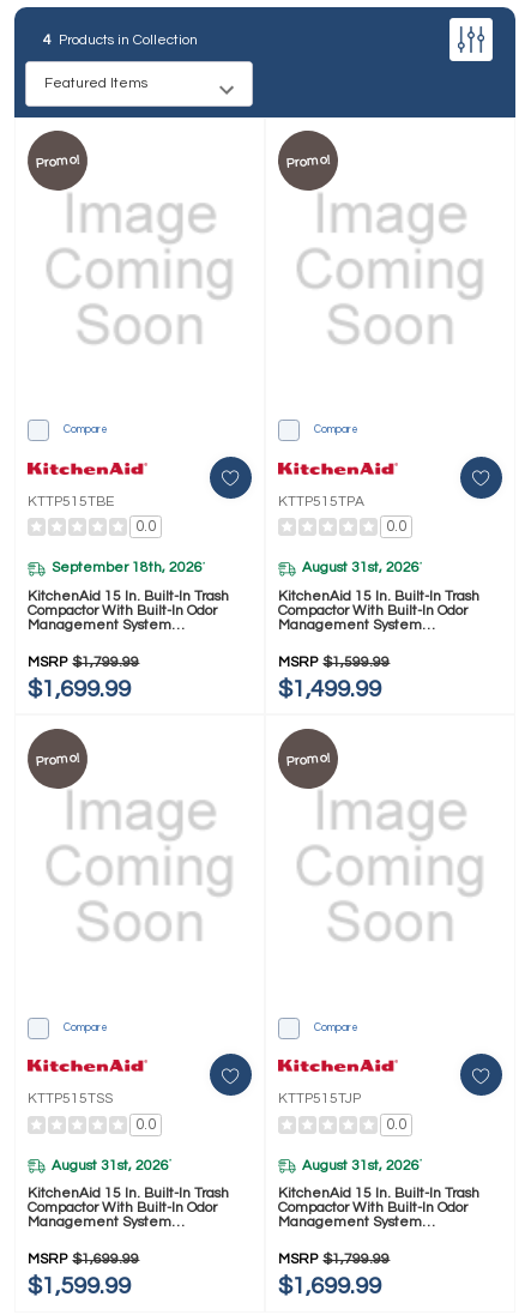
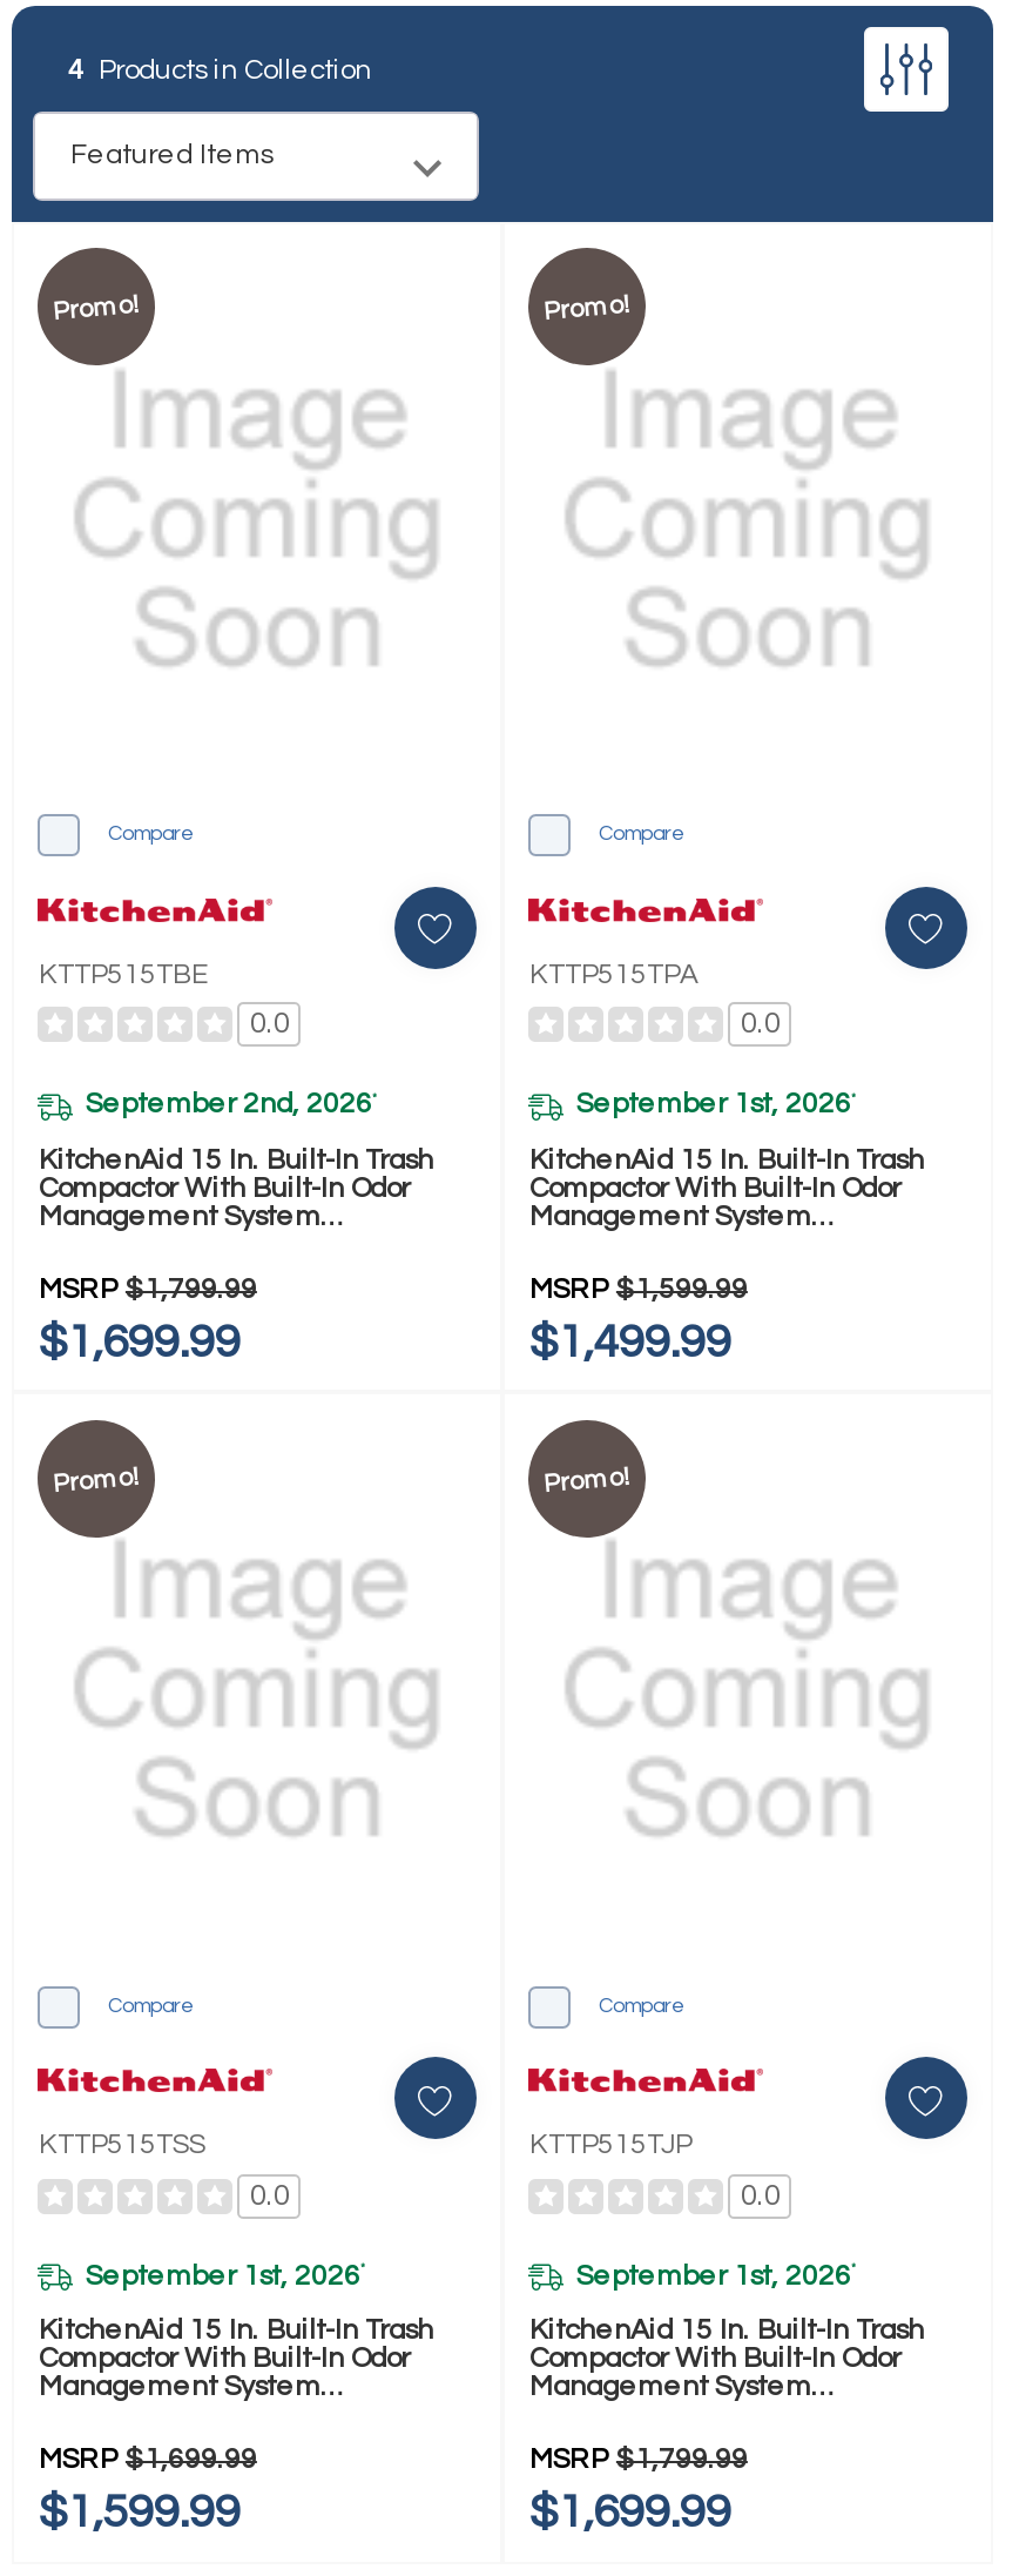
- September 18th, 2026
+ September 2nd, 2026

- August 31st, 2026
+ September 1st, 2026

- August 31st, 2026
+ September 1st, 2026

- August 31st, 2026
+ September 1st, 2026
